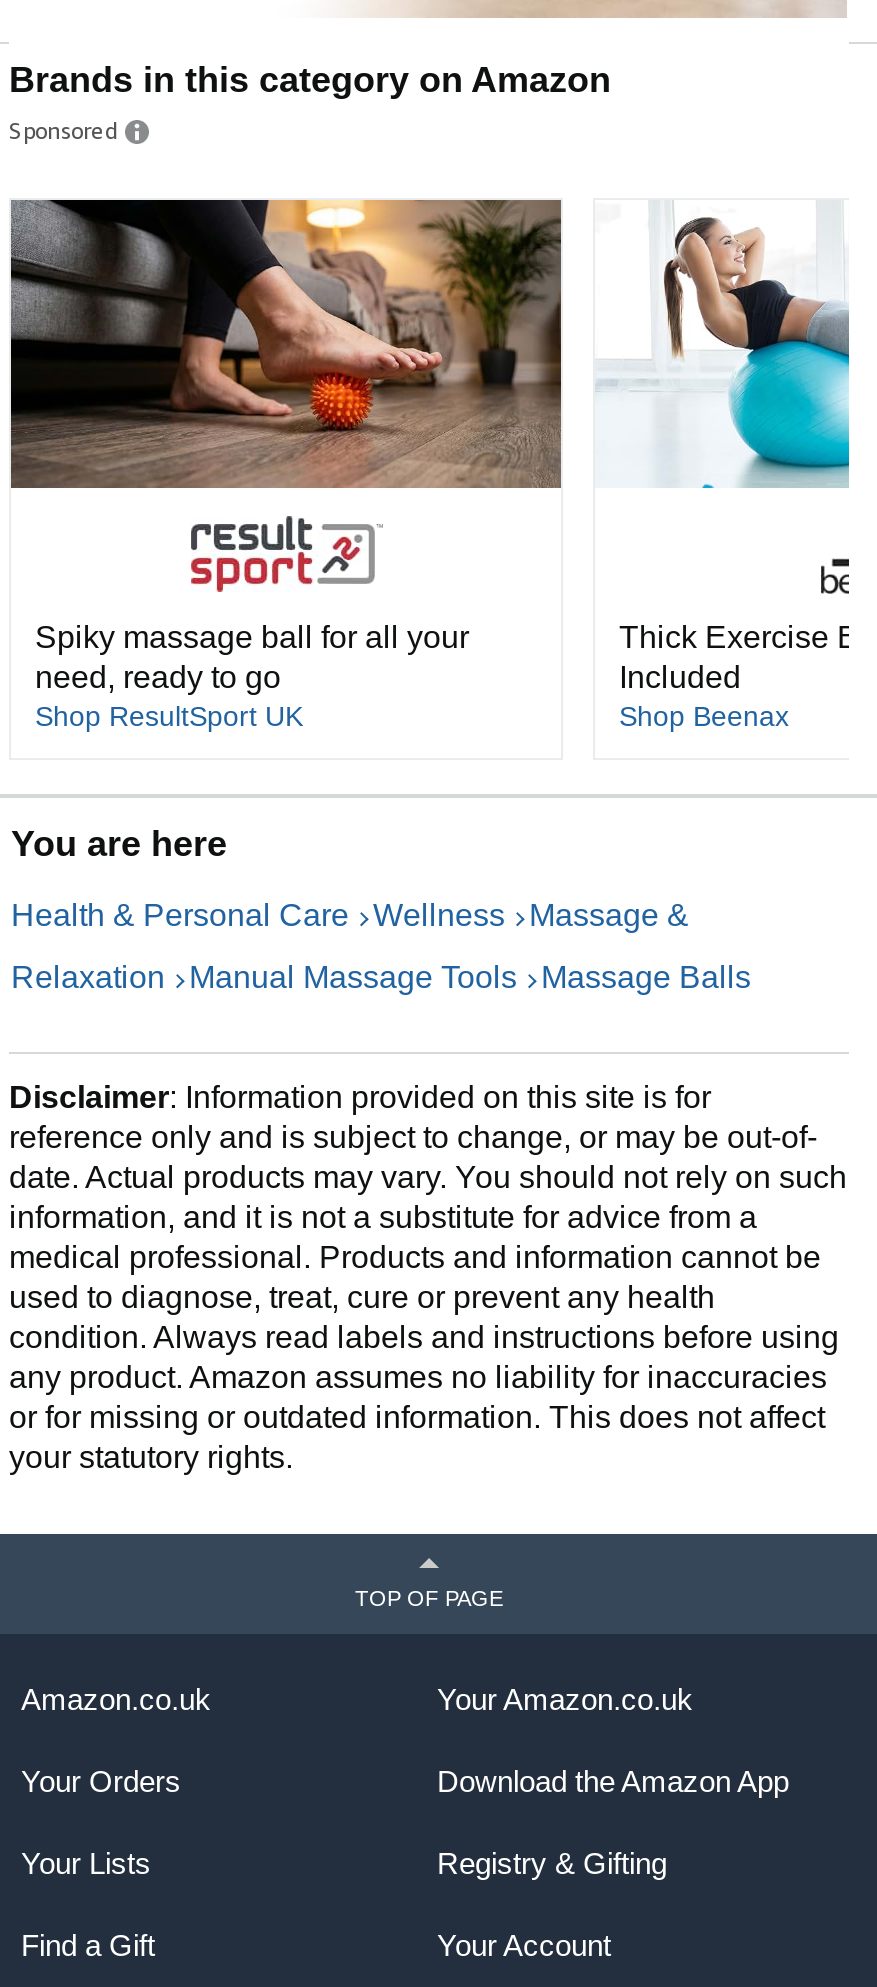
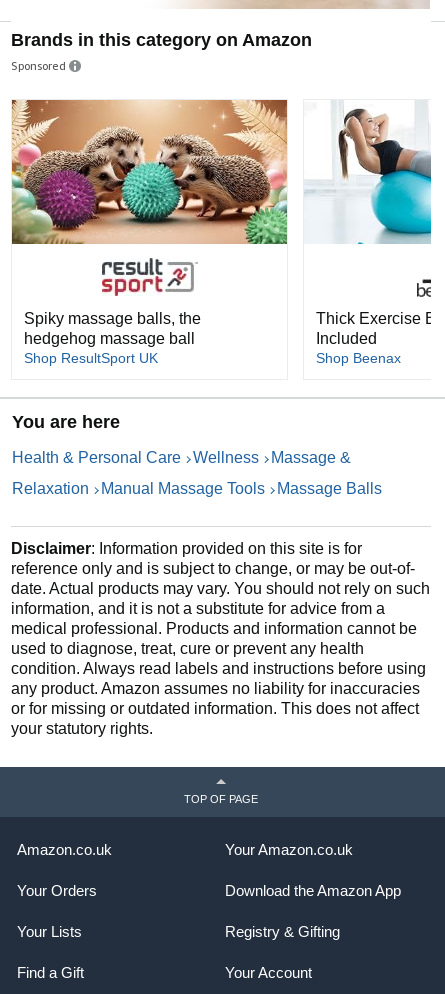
- [image]
+ [image]

- Spiky massage ball for all your
- need, ready to go
+ Spiky massage balls, the
+ hedgehog massage ball
